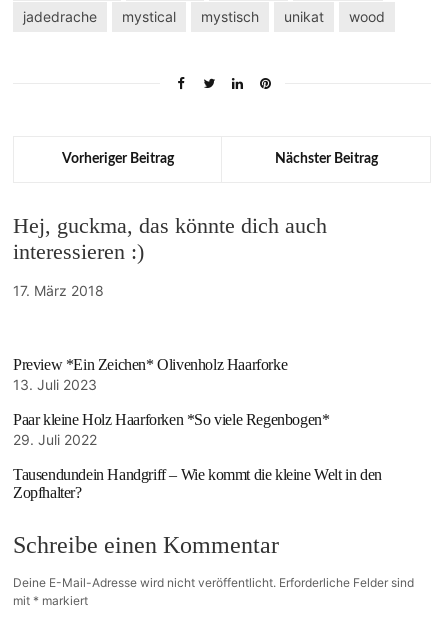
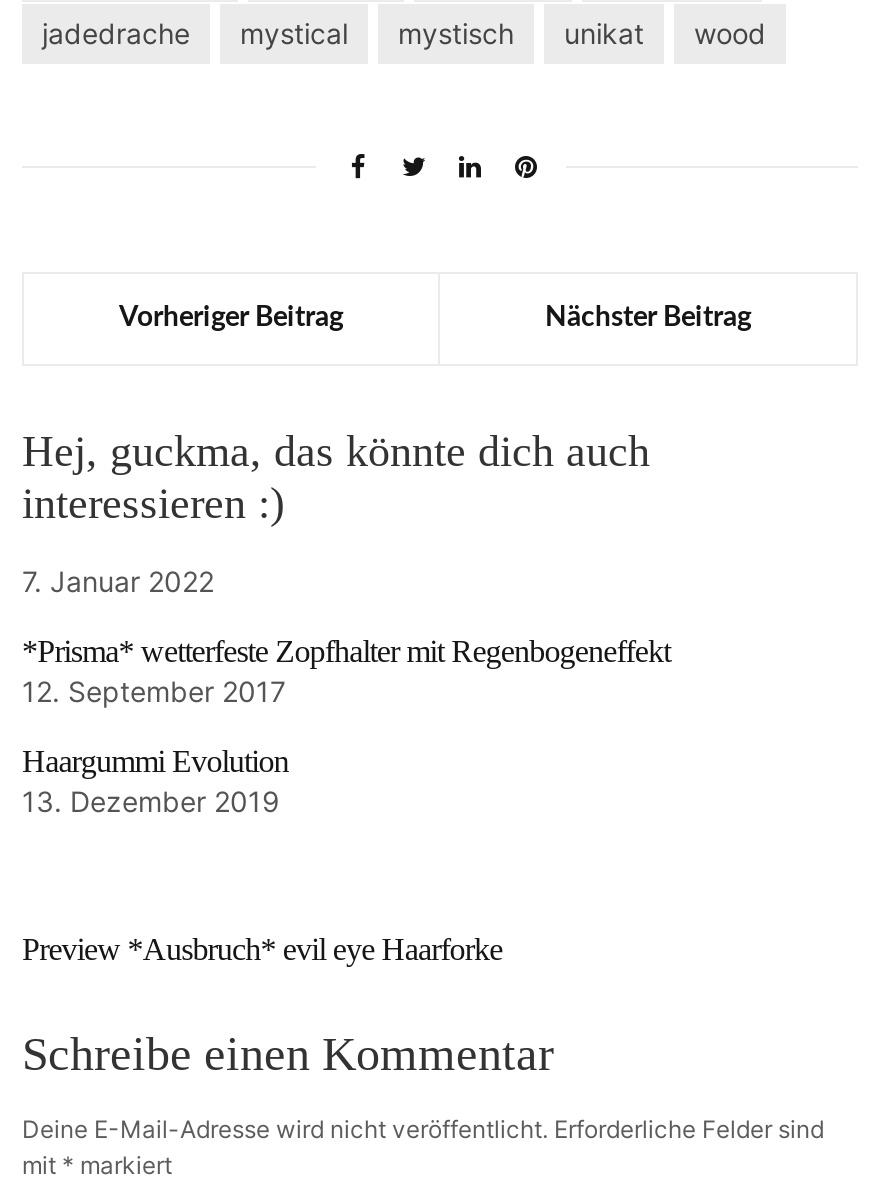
- 17. März 2018
+ 7. Januar 2022

- Preview *Ein Zeichen* Olivenholz Haarforke
- 13. Juli 2023
+ *Prisma* wetterfeste Zopfhalter mit Regenbogeneffekt
+ 12. September 2017

- Paar kleine Holz Haarforken *So viele Regenbogen*
- 29. Juli 2022
+ Haargummi Evolution
+ 13. Dezember 2019

- Tausendundein Handgriff – Wie kommt die kleine Welt in den
- Zopfhalter?
+ Preview *Ausbruch* evil eye Haarforke
